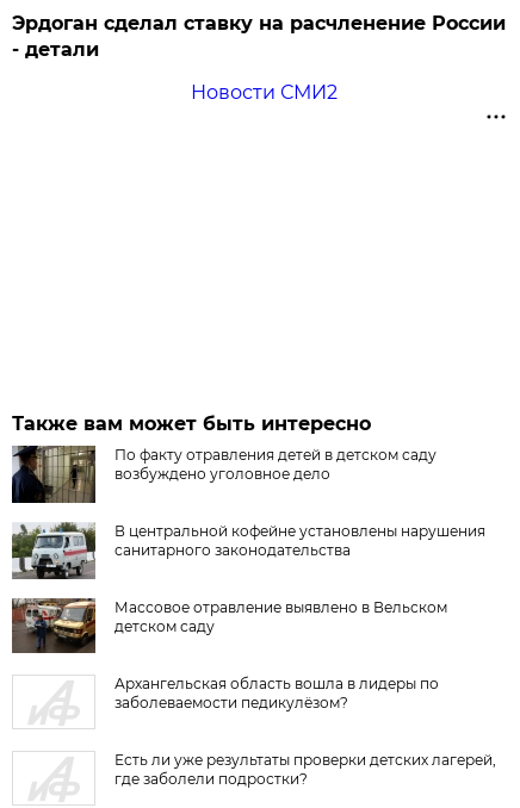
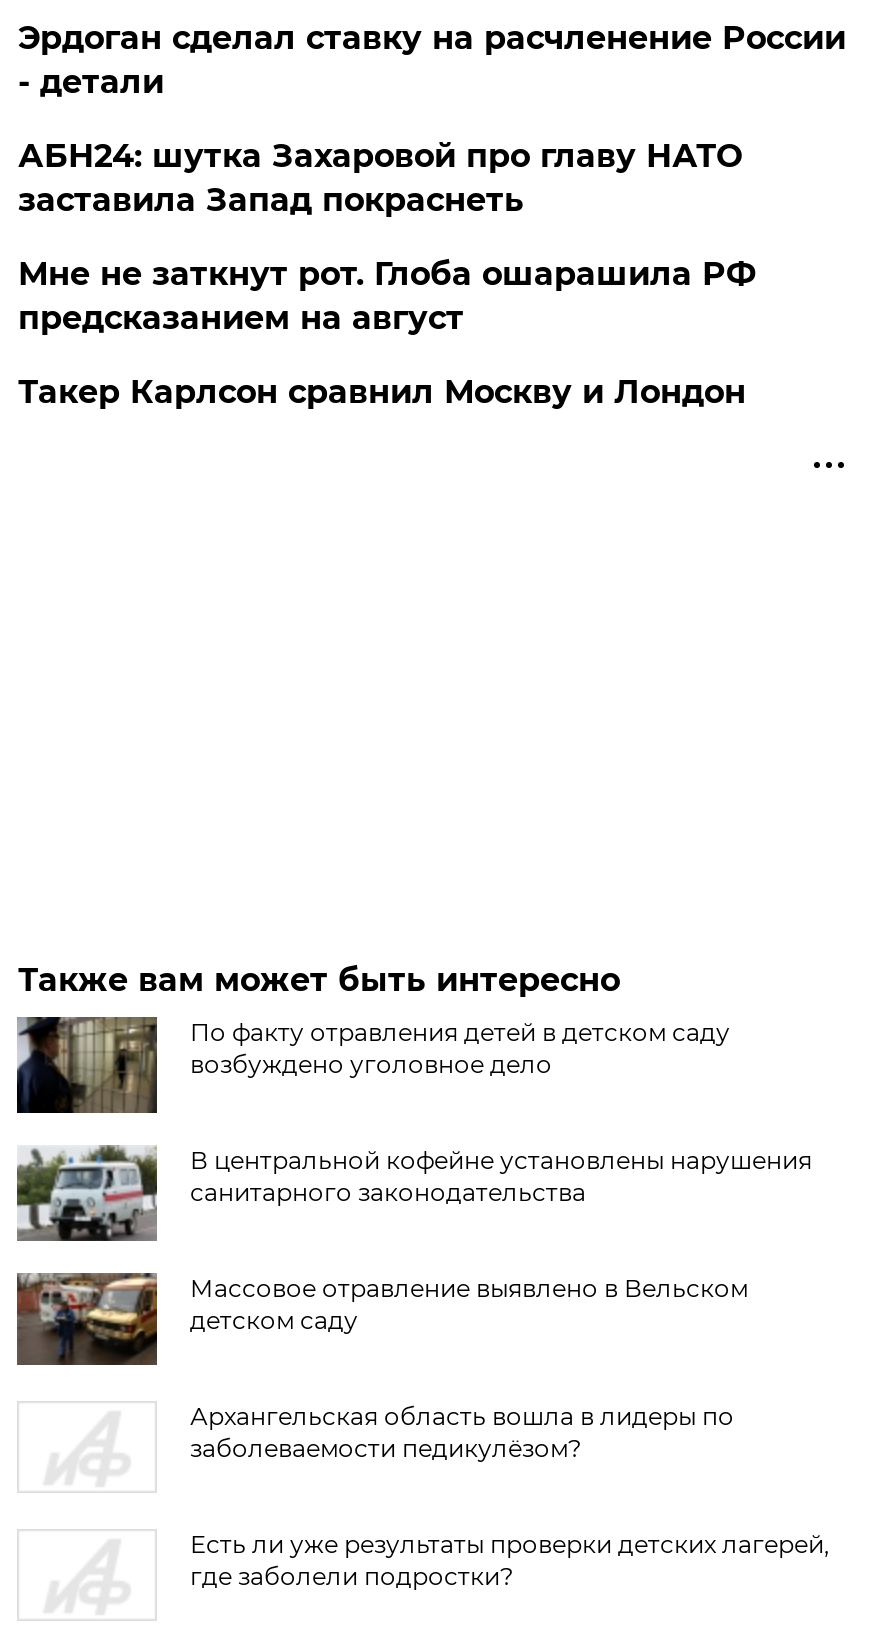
- Новости СМИ2
+ АБН24: шутка Захаровой про главу НАТО
+ заставила Запад покраснеть
+ Мне не заткнут рот. Глоба ошарашила РФ
+ предсказанием на август
+ Такер Карлсон сравнил Москву и Лондон
